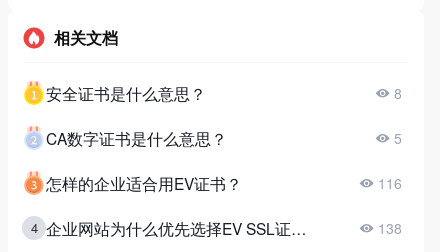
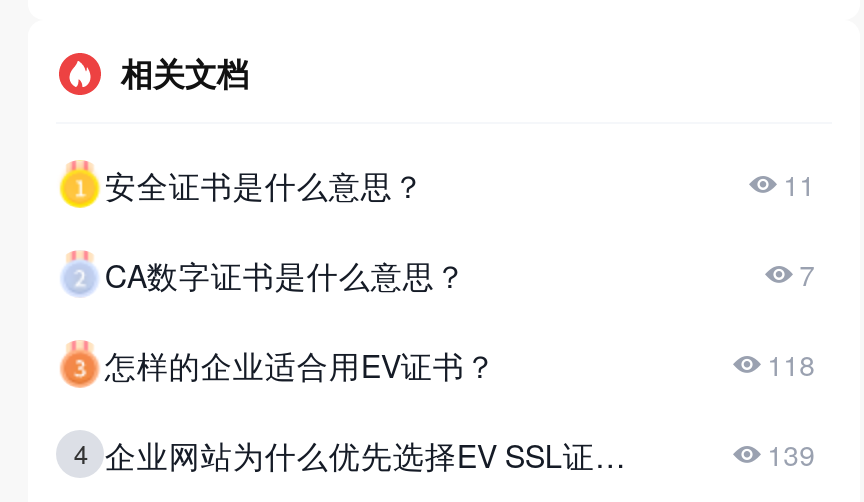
- 8
+ 11

- 5
+ 7

- 116
+ 118

- 138
+ 139
